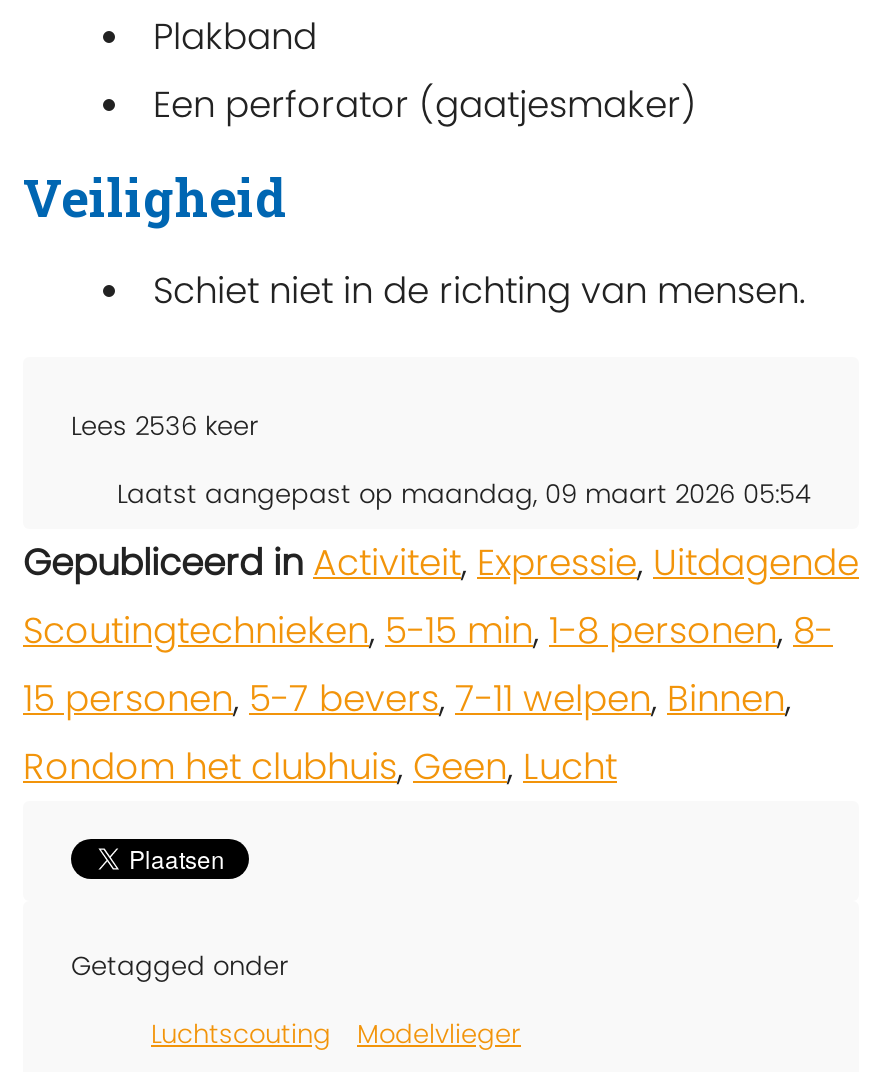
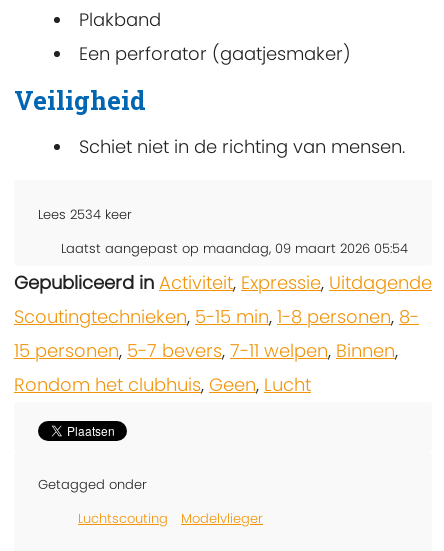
- Lees 2536 keer
+ Lees 2534 keer
